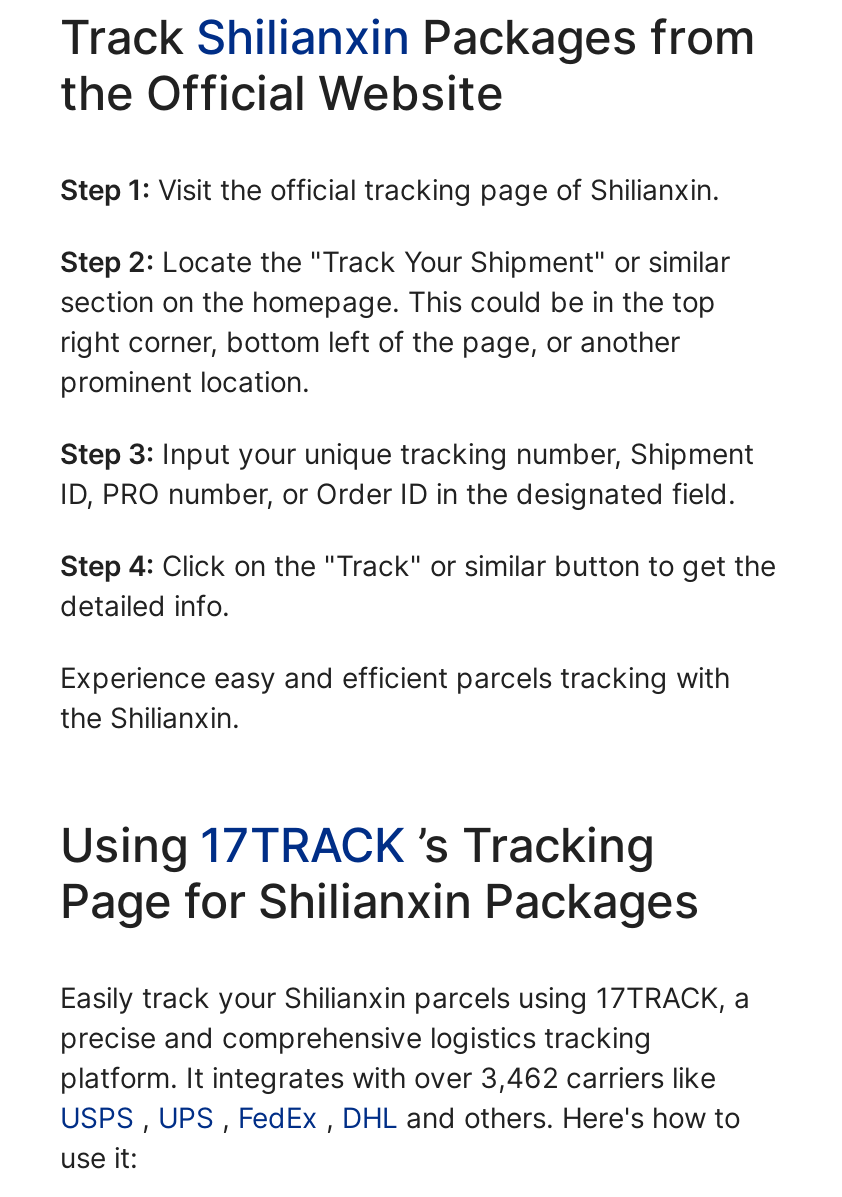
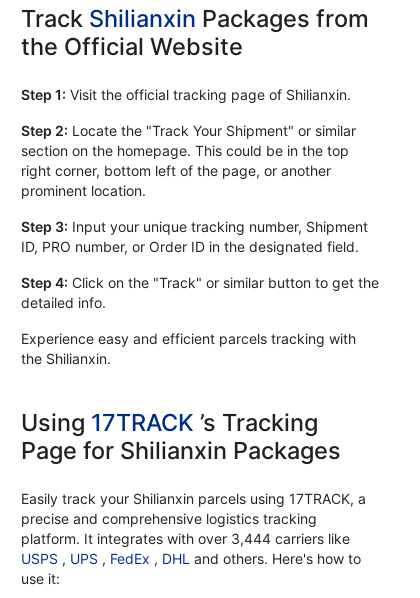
- platform. It integrates with over 3,462 carriers like
+ platform. It integrates with over 3,444 carriers like
